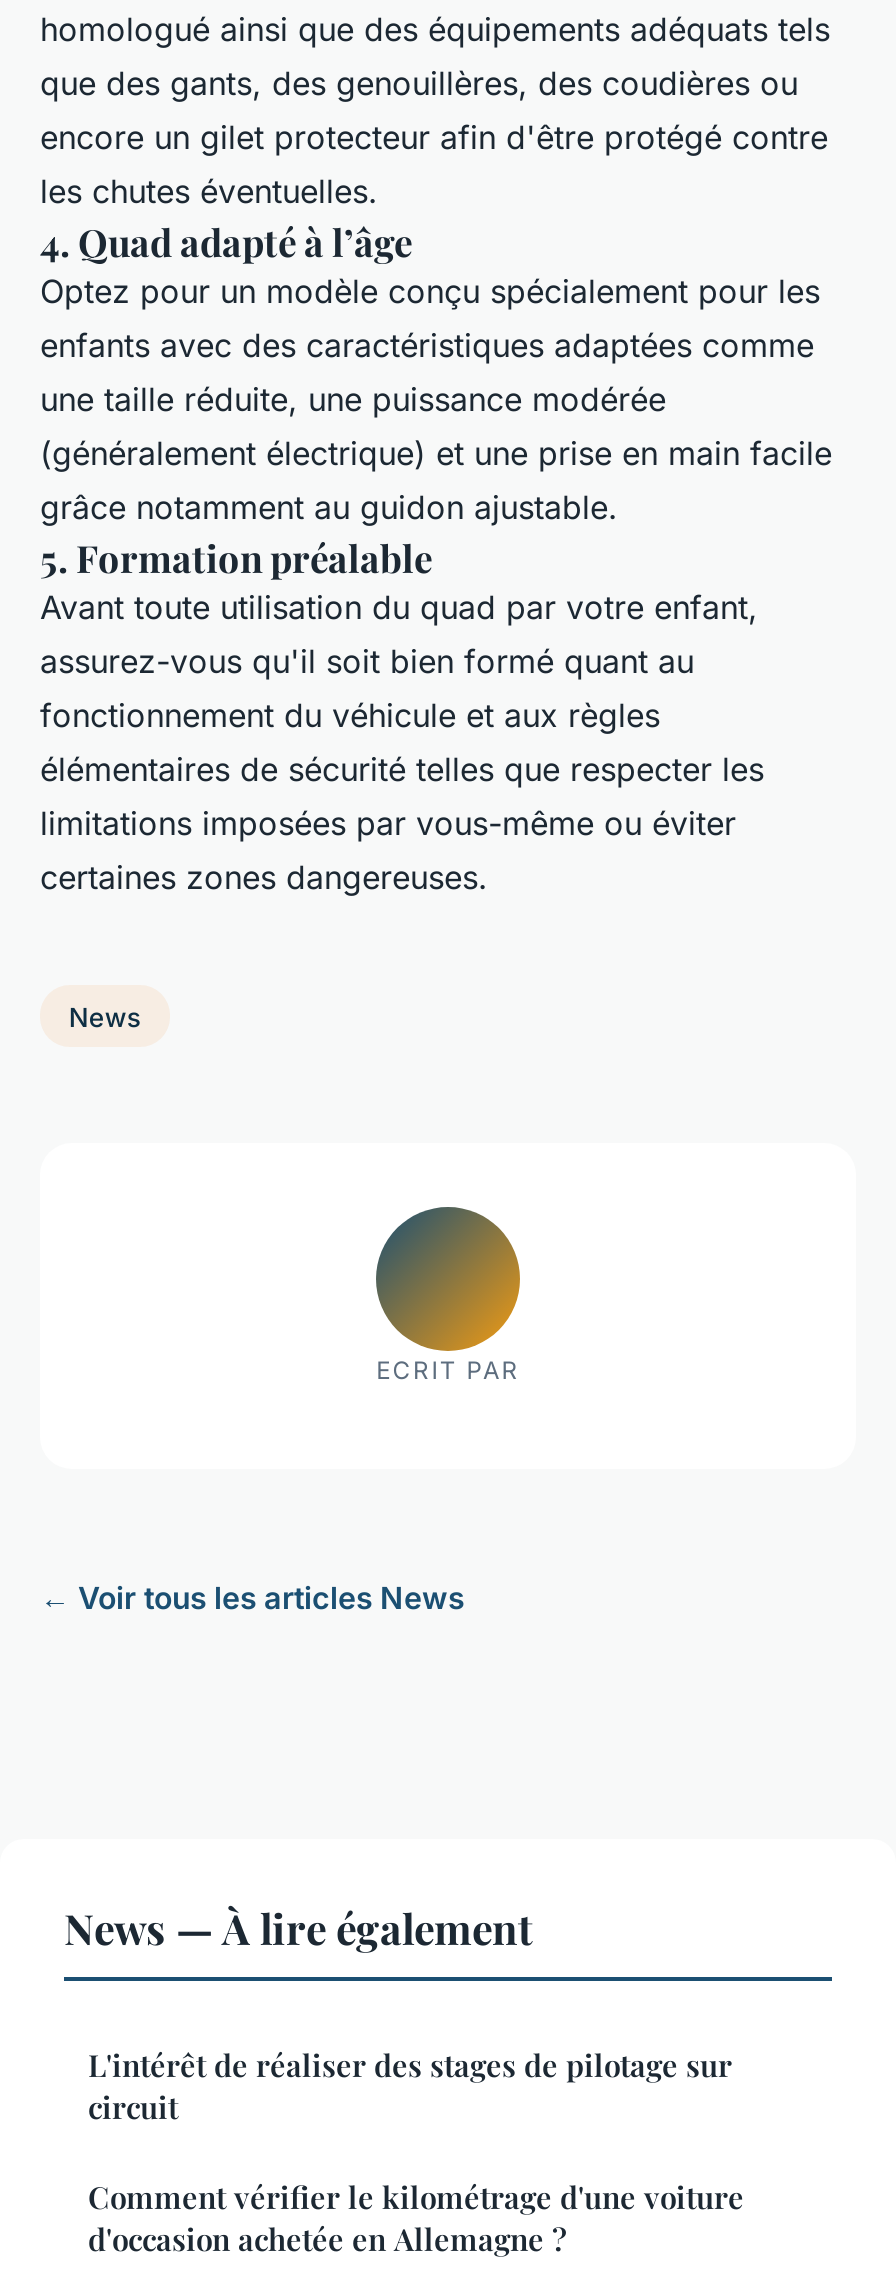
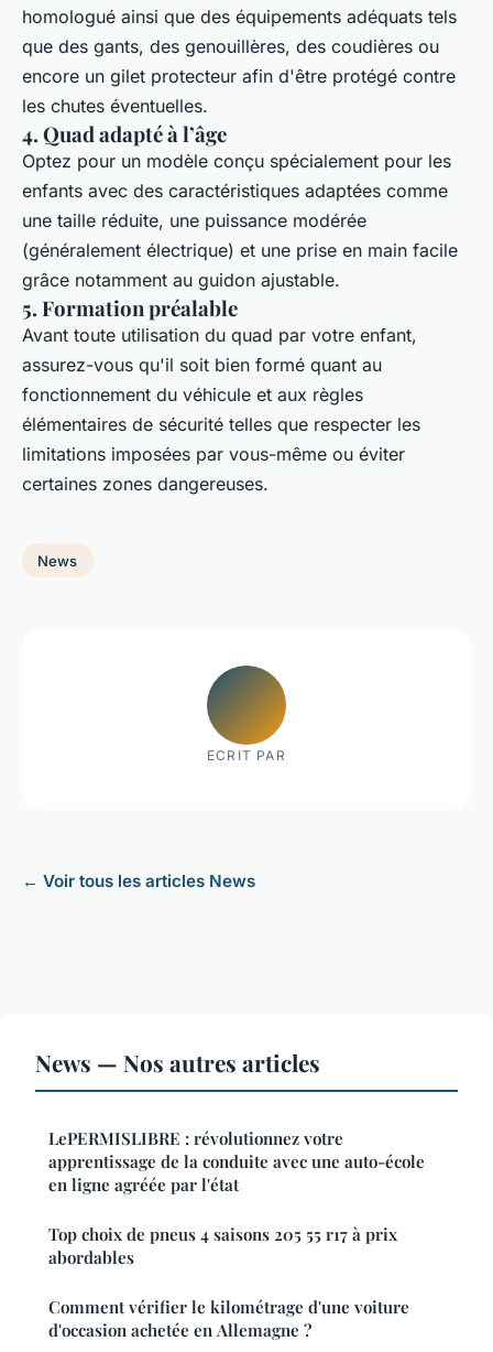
- News — À lire également
- L'intérêt de réaliser des stages de pilotage sur
- circuit
+ News — Nos autres articles
+ LePERMISLIBRE : révolutionnez votre
+ apprentissage de la conduite avec une auto-école
+ en ligne agréée par l'état
+ Top choix de pneus 4 saisons 205 55 r17 à prix
+ abordables
